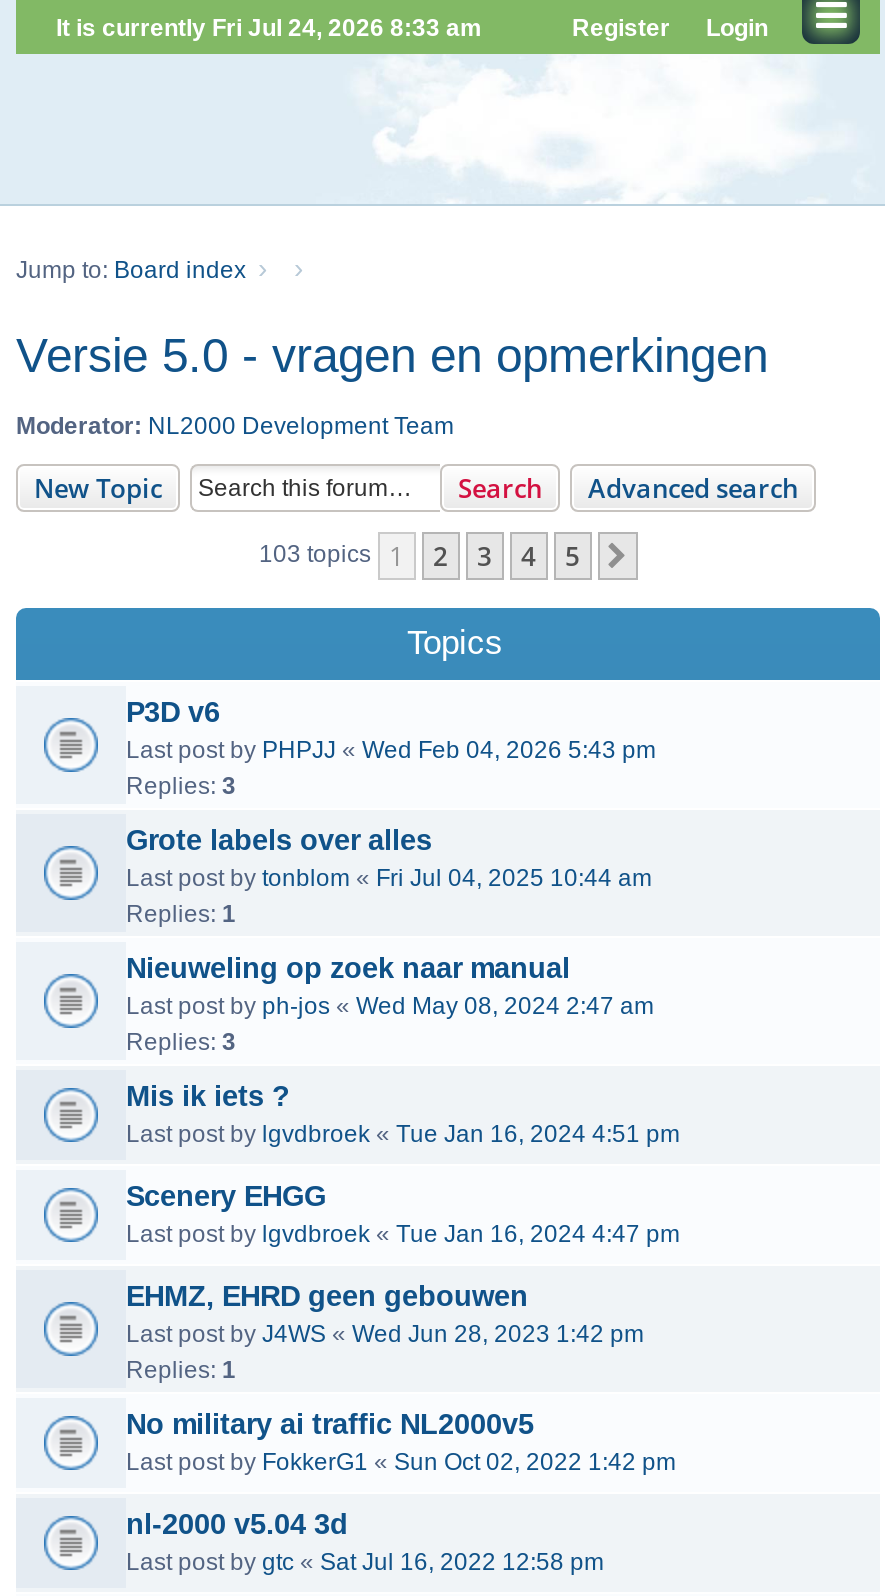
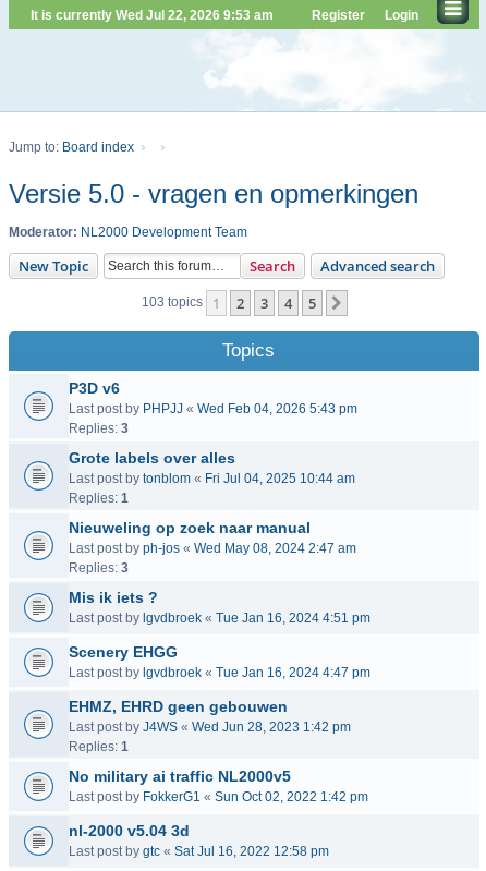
- It is currently Fri Jul 24, 2026 8:33 am
+ It is currently Wed Jul 22, 2026 9:53 am
